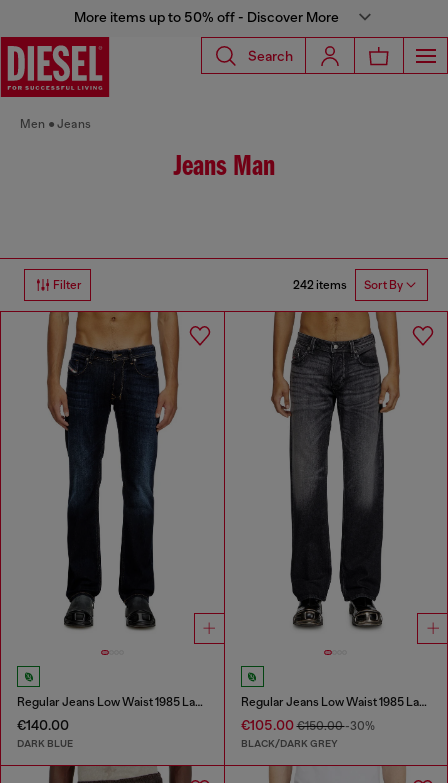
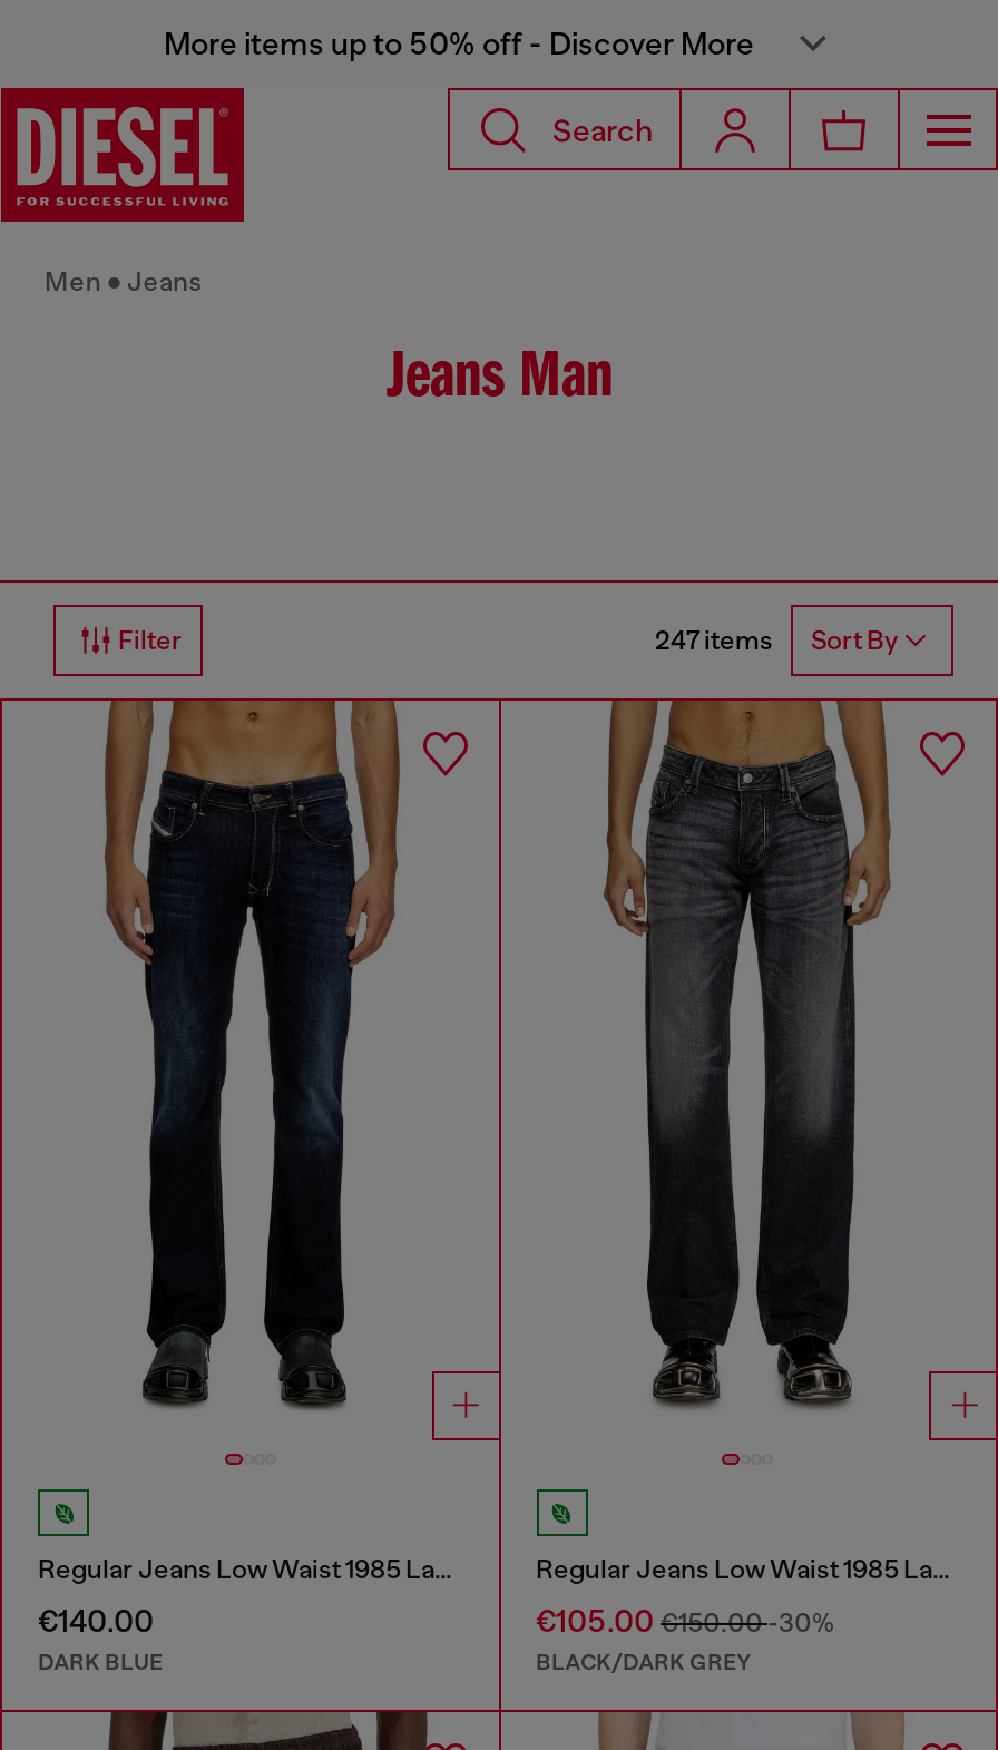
- 242 items Sort By
+ 247 items Sort By
